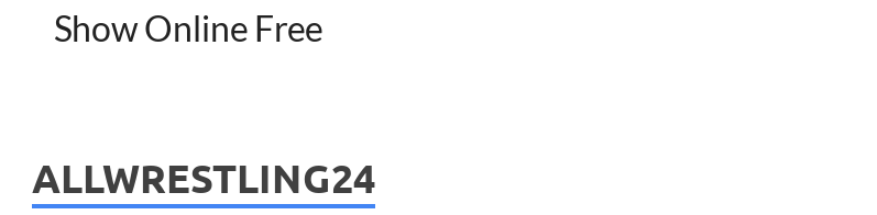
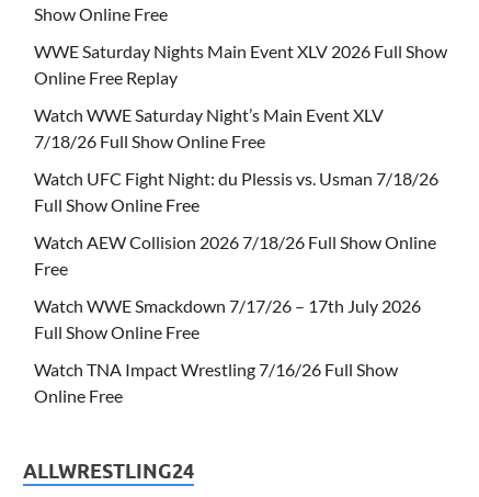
+ WWE Saturday Nights Main Event XLV 2026 Full Show
+ Online Free Replay
+ Watch WWE Saturday Night’s Main Event XLV
+ 7/18/26 Full Show Online Free
+ Watch UFC Fight Night: du Plessis vs. Usman 7/18/26
+ Full Show Online Free
+ Watch AEW Collision 2026 7/18/26 Full Show Online
+ Free
+ Watch WWE Smackdown 7/17/26 – 17th July 2026
+ Full Show Online Free
+ Watch TNA Impact Wrestling 7/16/26 Full Show
+ Online Free
